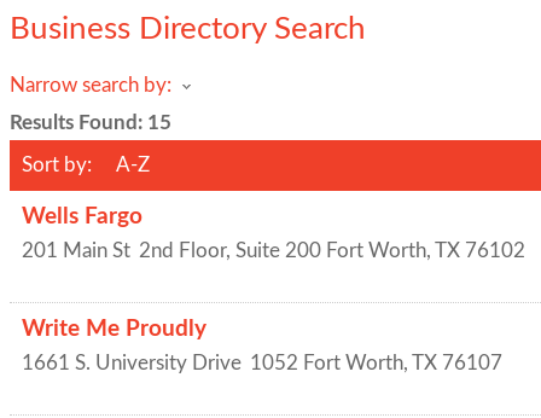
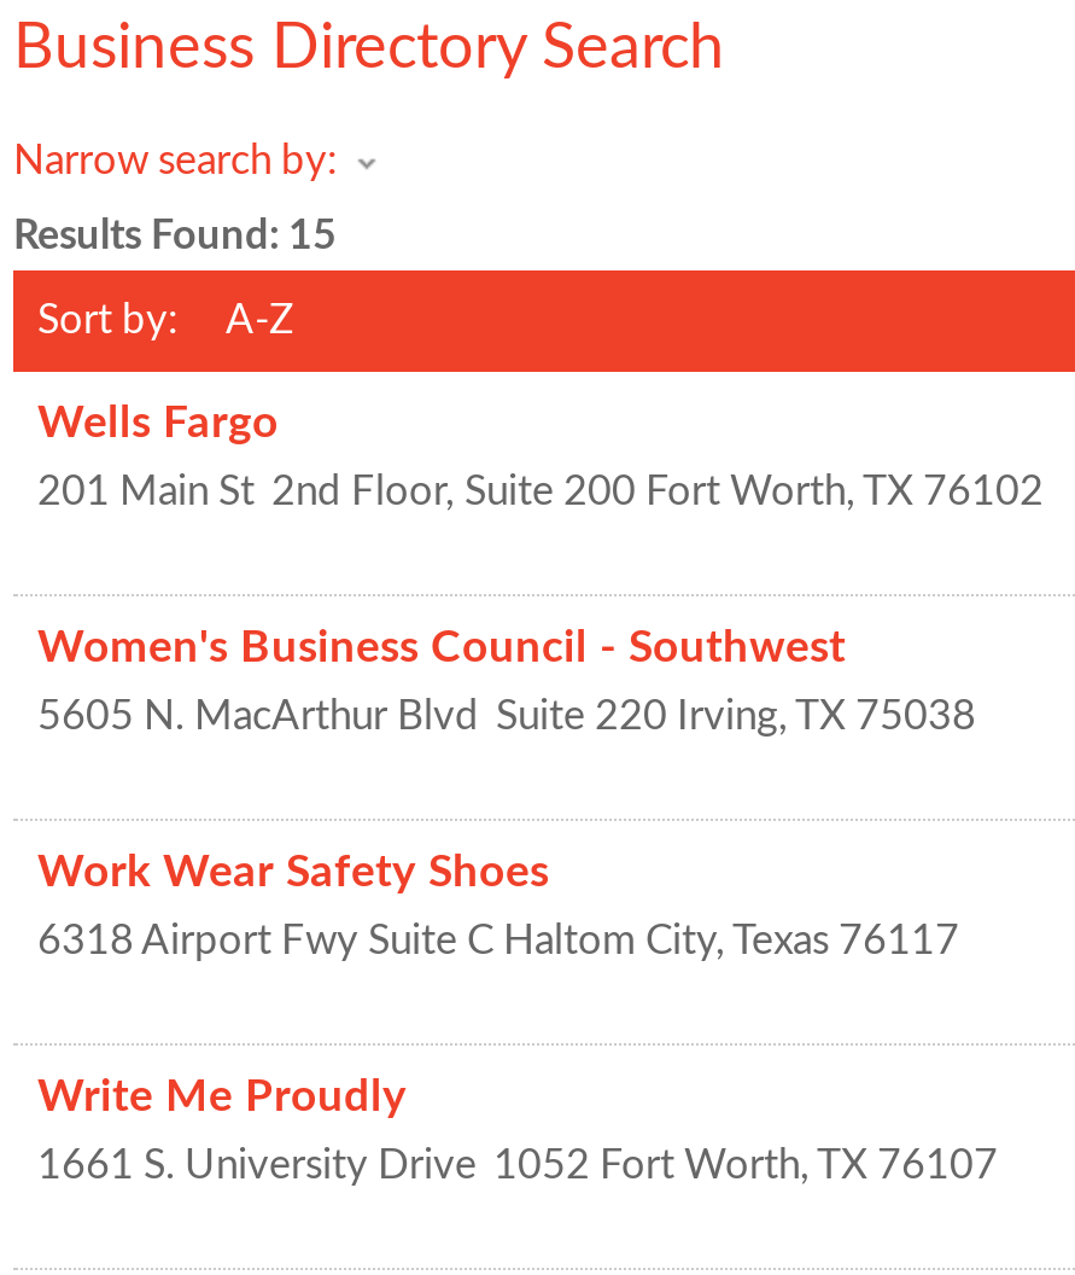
+ Women's Business Council - Southwest
+ 5605 N. MacArthur Blvd Suite 220 Irving, TX 75038
+ Work Wear Safety Shoes
+ 6318 Airport Fwy Suite C Haltom City, Texas 76117
